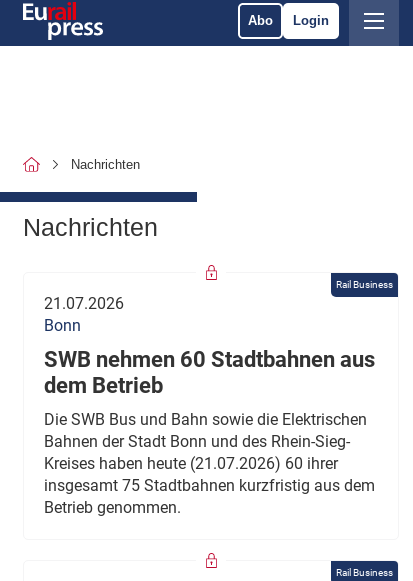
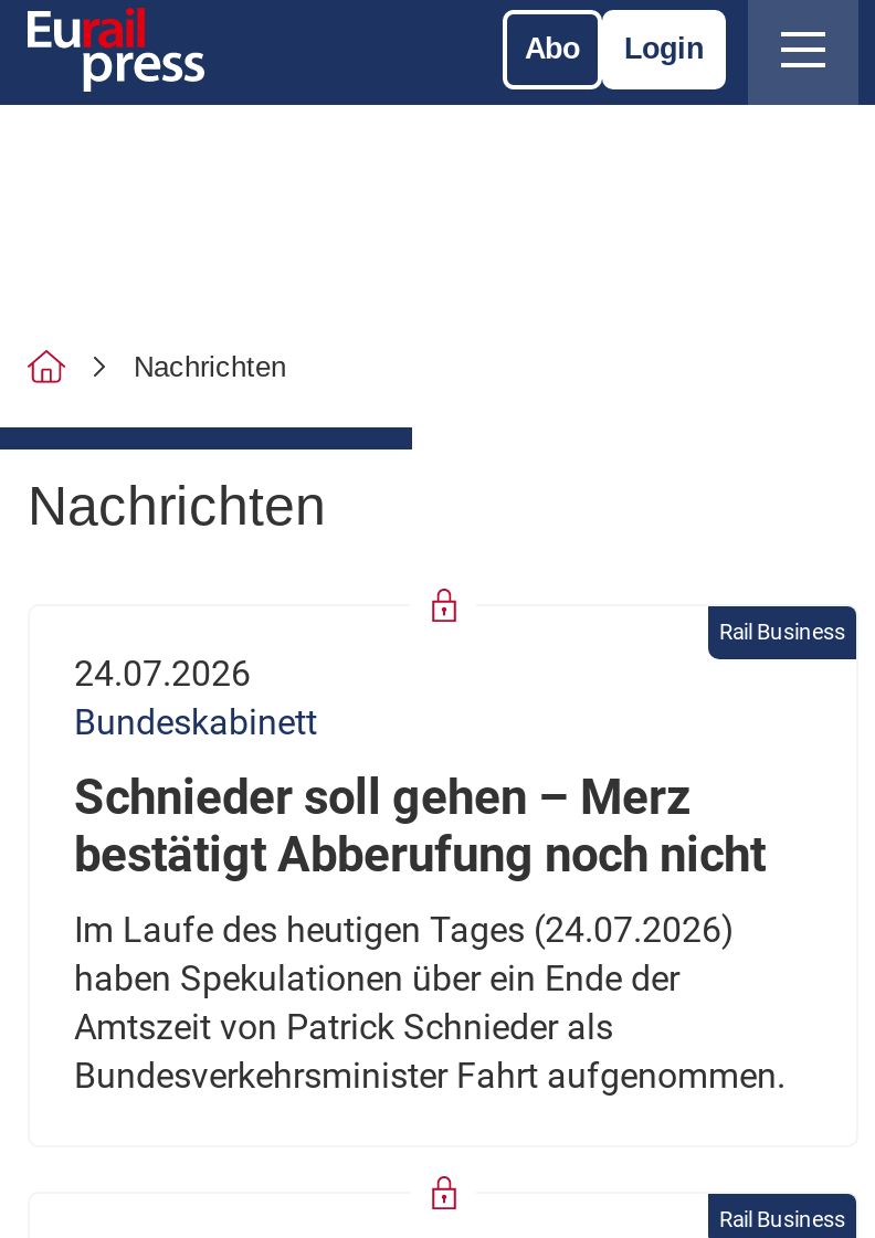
- 21.07.2026
- Bonn
+ 24.07.2026
+ Bundeskabinett

- SWB nehmen 60 Stadtbahnen aus
- dem Betrieb
+ Schnieder soll gehen – Merz
+ bestätigt Abberufung noch nicht

- Die SWB Bus und Bahn sowie die Elektrischen
- Bahnen der Stadt Bonn und des Rhein-Sieg-
- Kreises haben heute (21.07.2026) 60 ihrer
- insgesamt 75 Stadtbahnen kurzfristig aus dem
- Betrieb genommen.
+ Im Laufe des heutigen Tages (24.07.2026)
+ haben Spekulationen über ein Ende der
+ Amtszeit von Patrick Schnieder als
+ Bundesverkehrsminister Fahrt aufgenommen.
